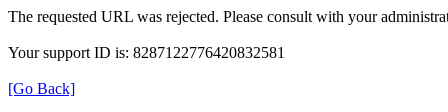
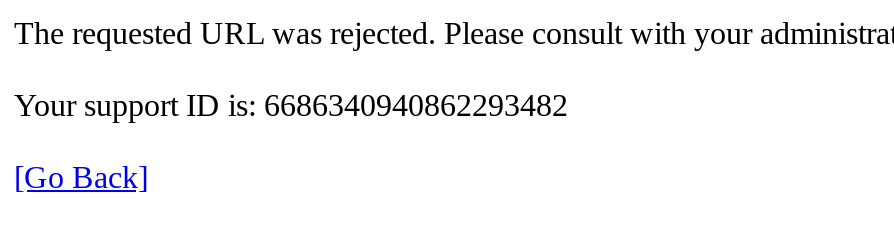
- Your support ID is: 8287122776420832581
+ Your support ID is: 6686340940862293482
